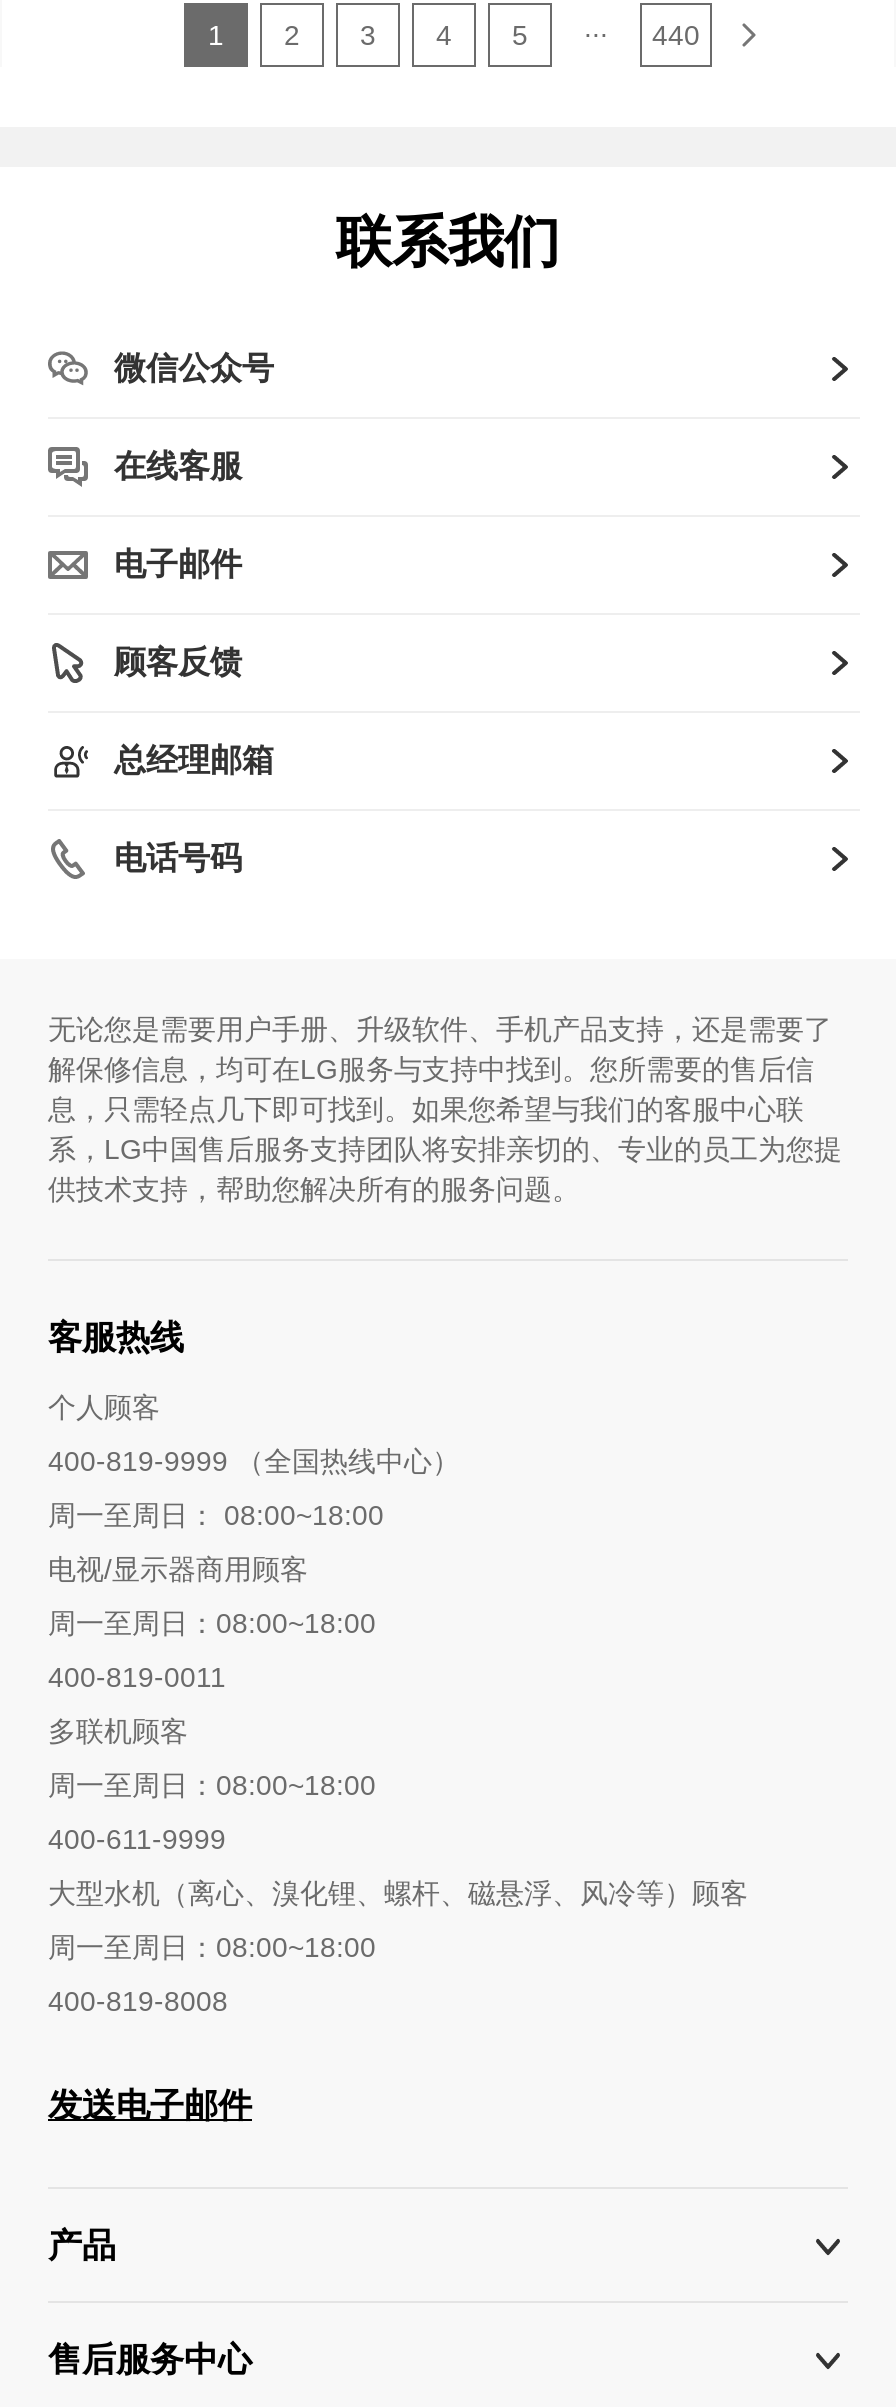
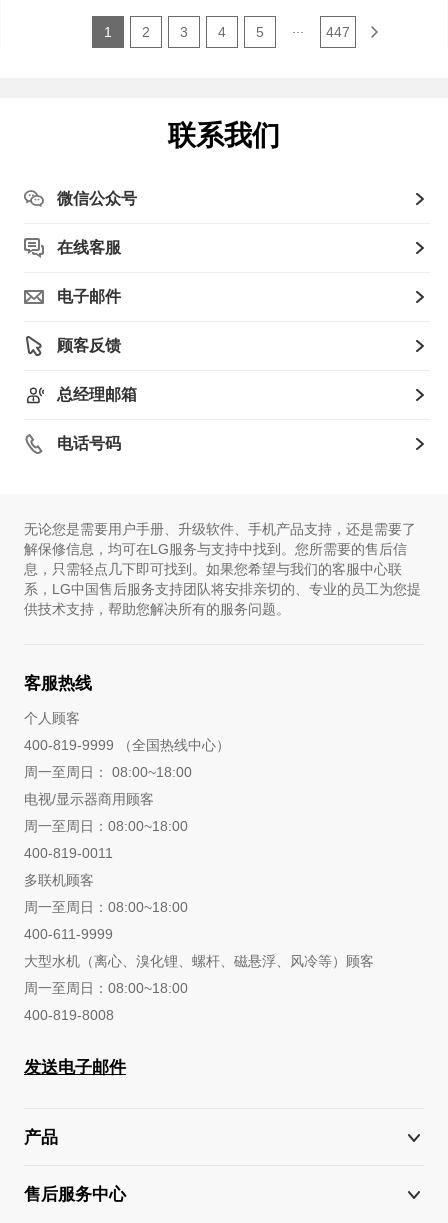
- 440
+ 447
